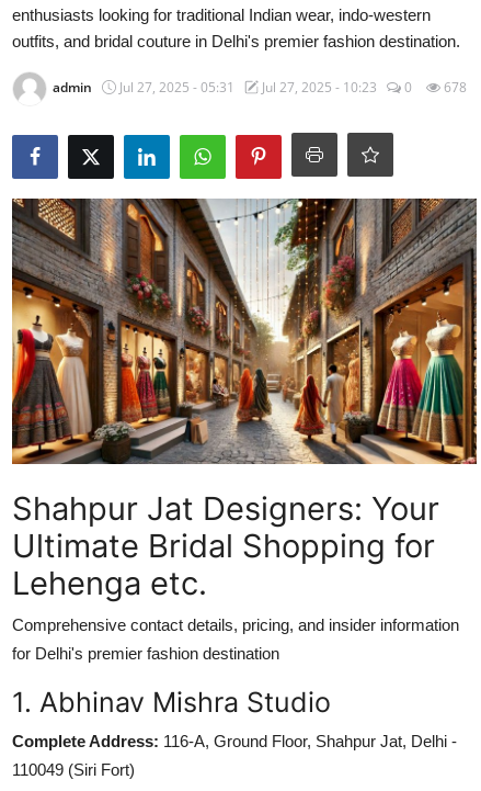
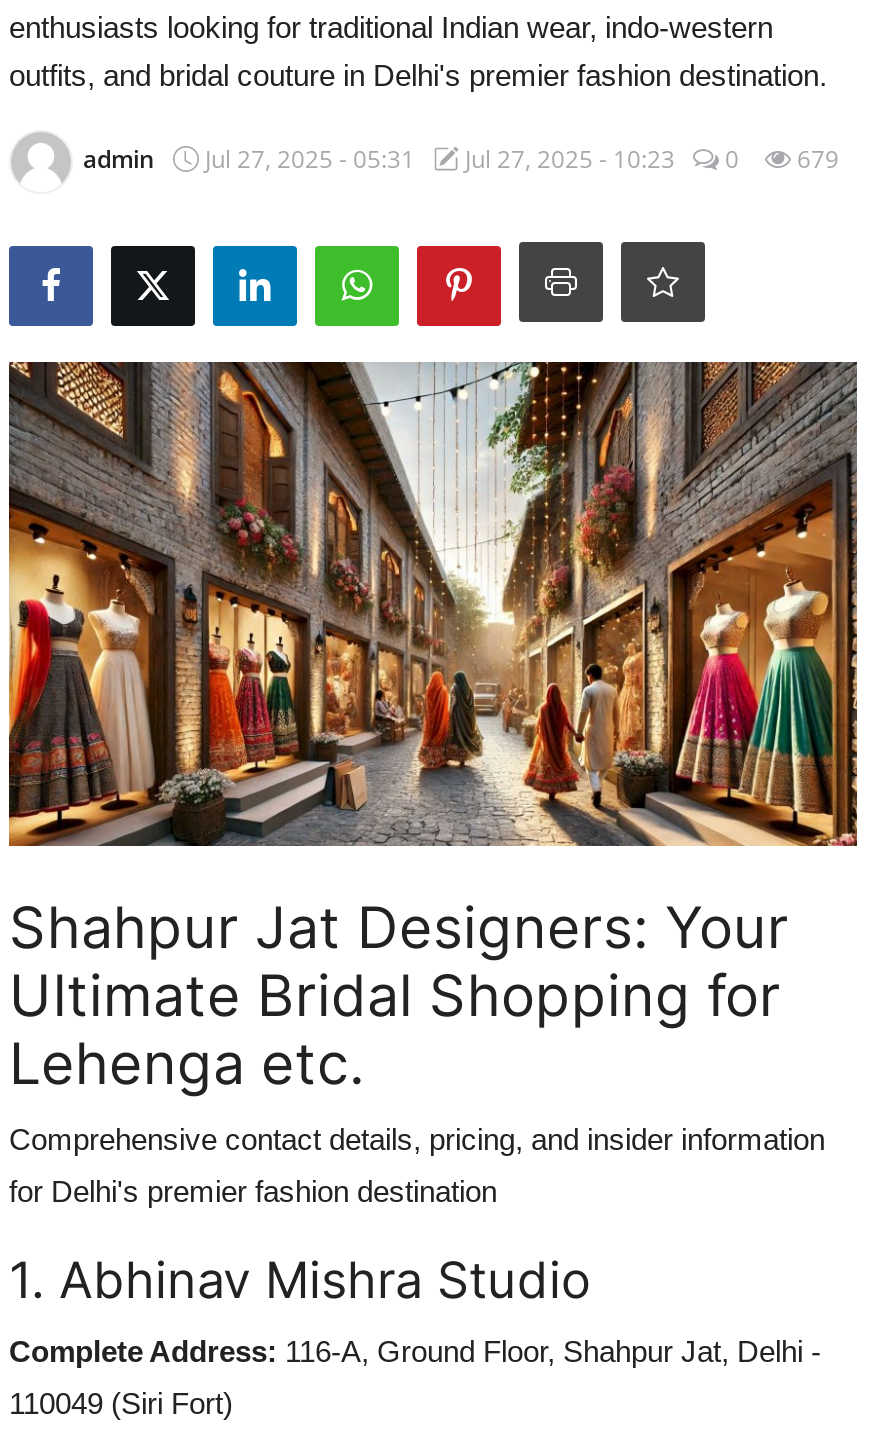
- admin Jul 27, 2025 - 05:31 Jul 27, 2025 - 10:23 0 678
+ admin Jul 27, 2025 - 05:31 Jul 27, 2025 - 10:23 0 679
